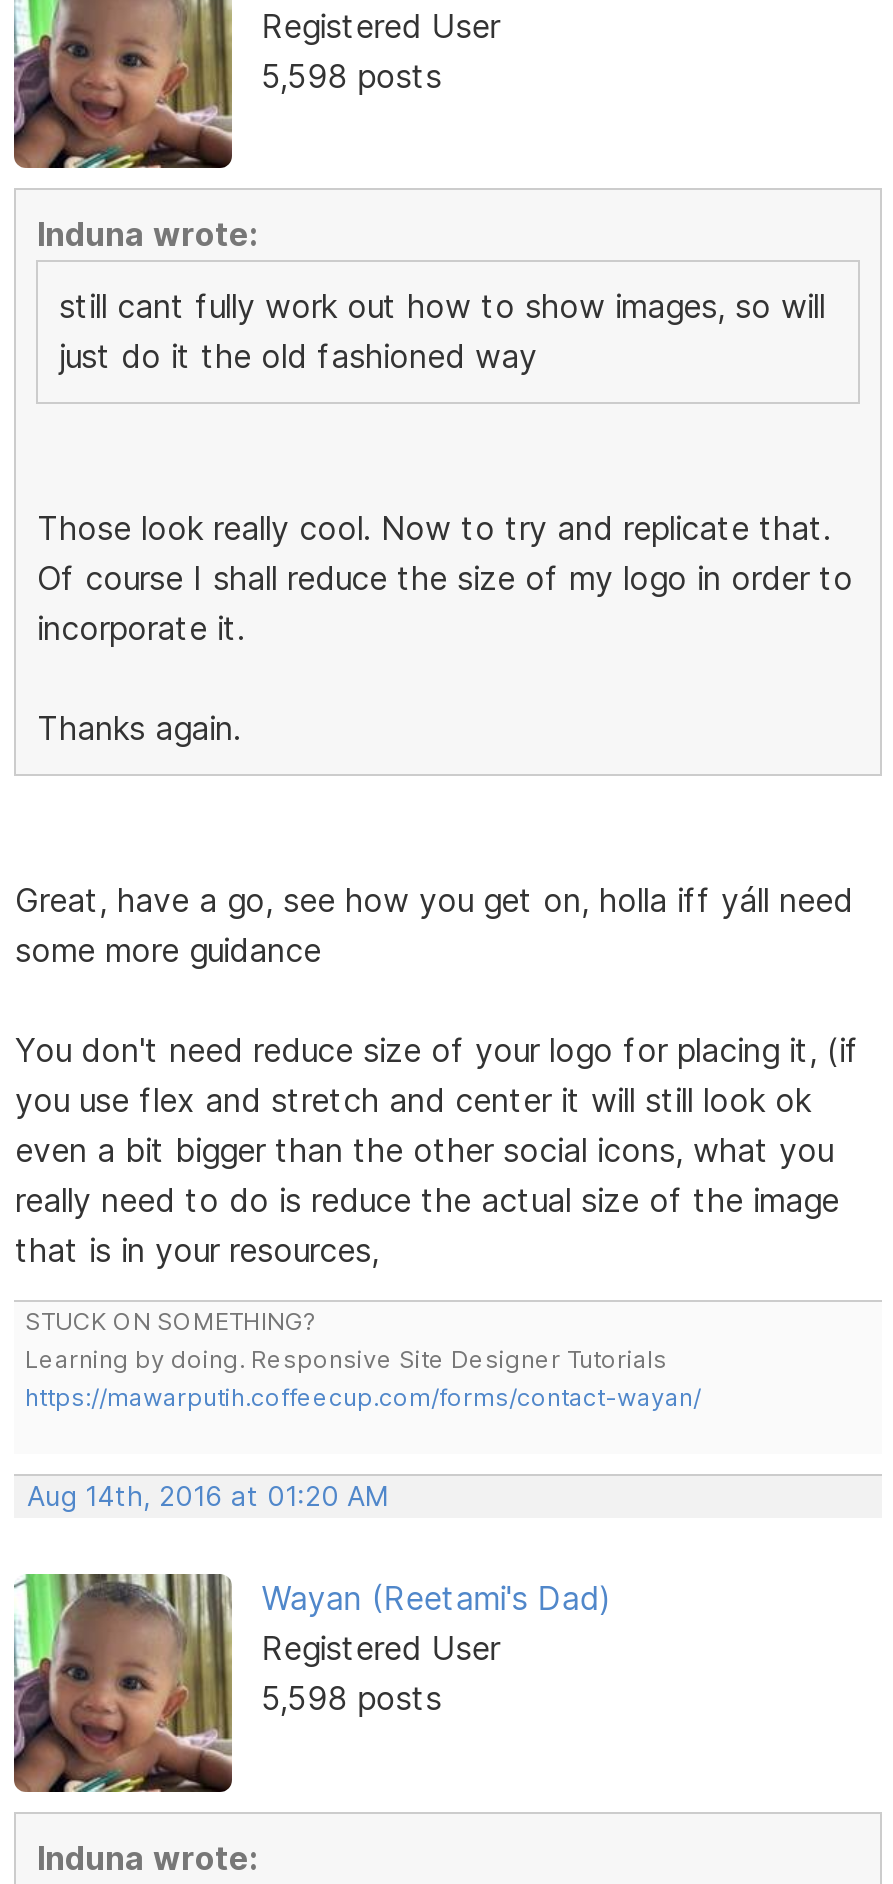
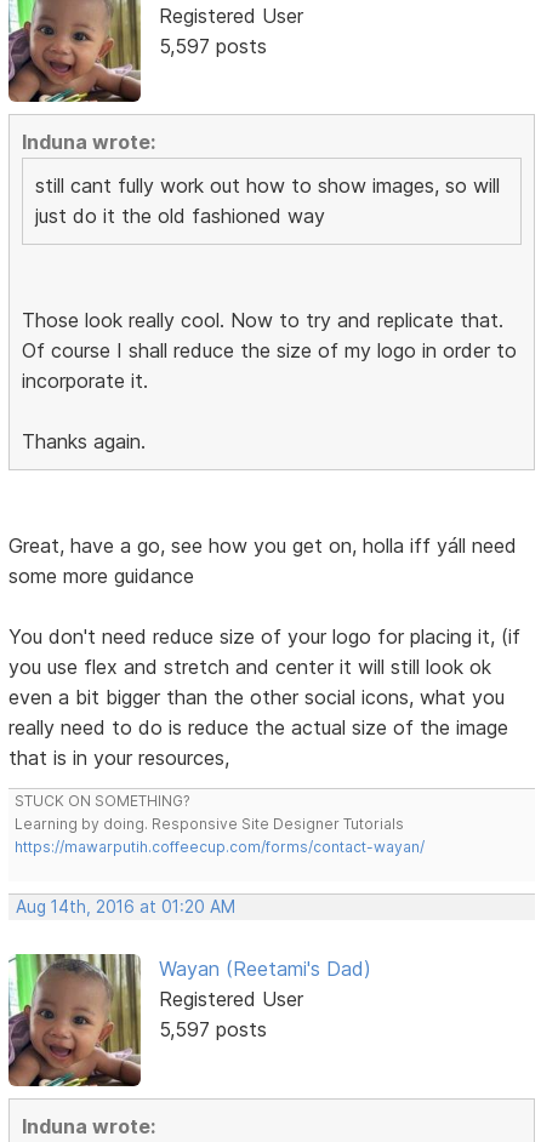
- 5,598 posts
+ 5,597 posts

- 5,598 posts
+ 5,597 posts
